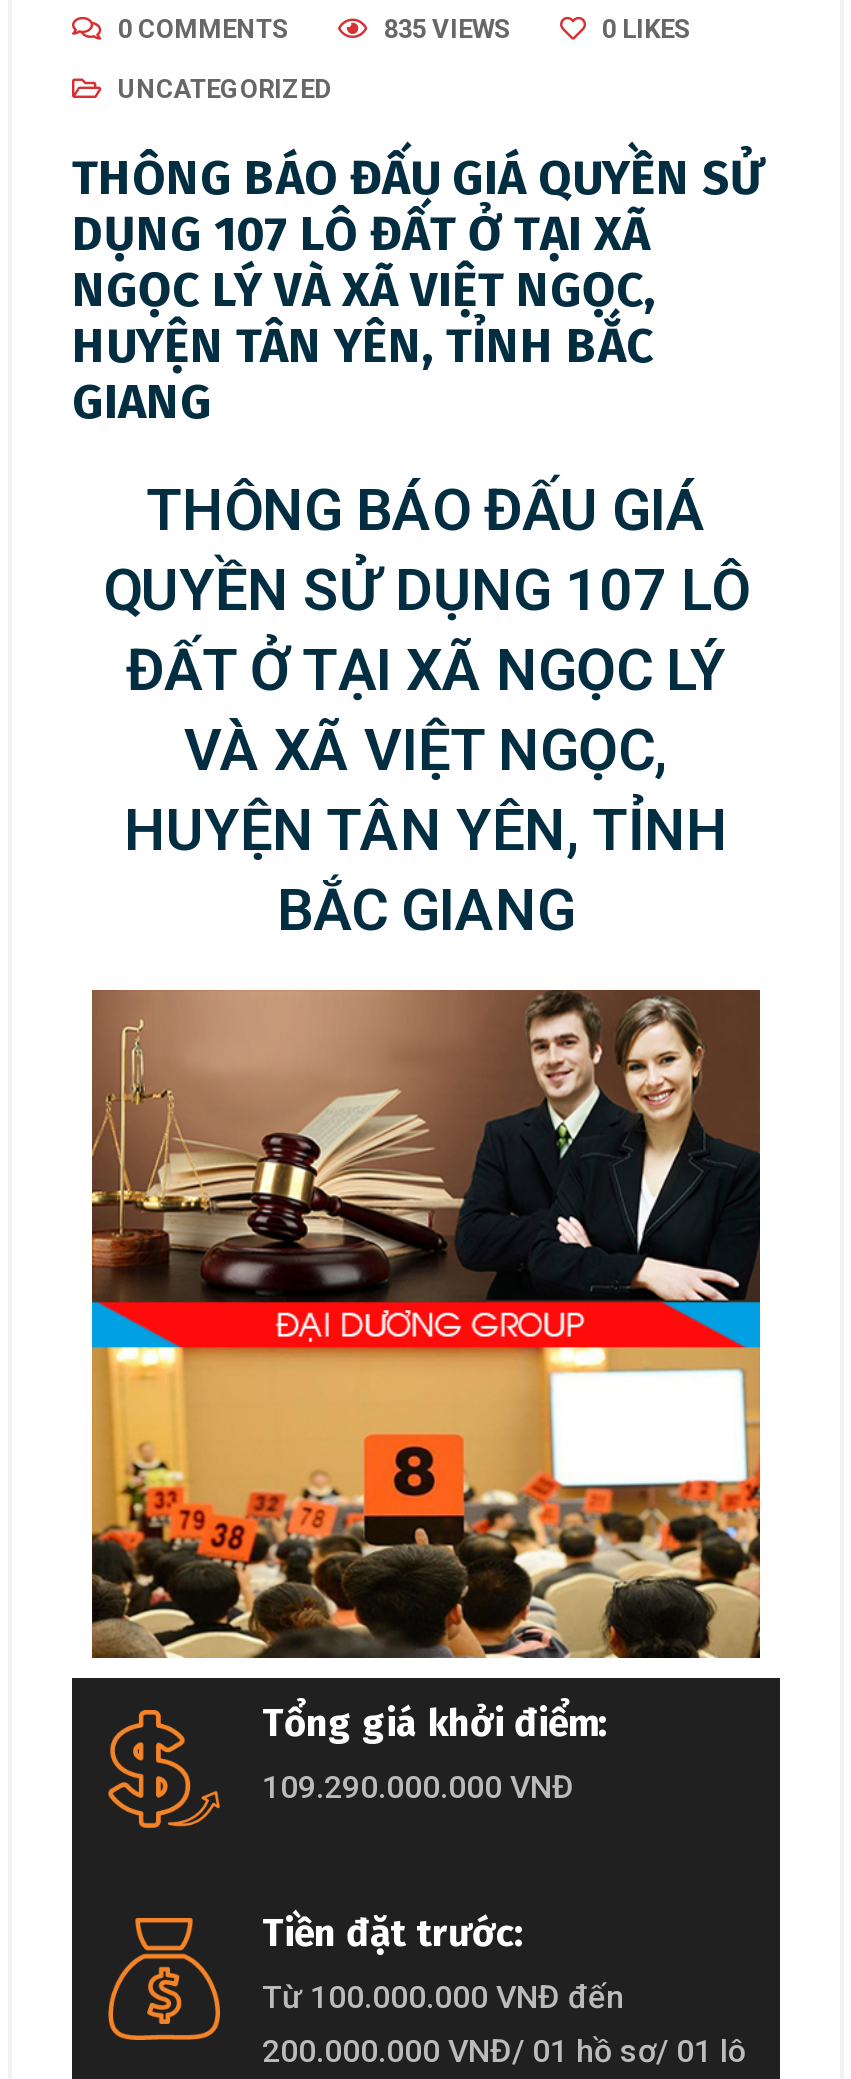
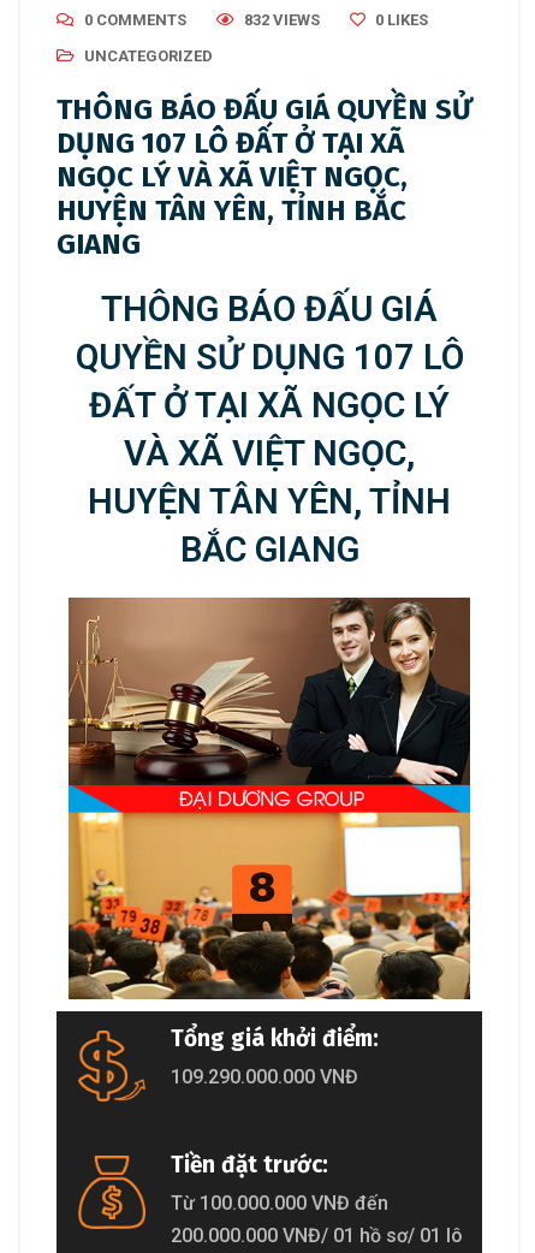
- 835 VIEWS
+ 832 VIEWS
